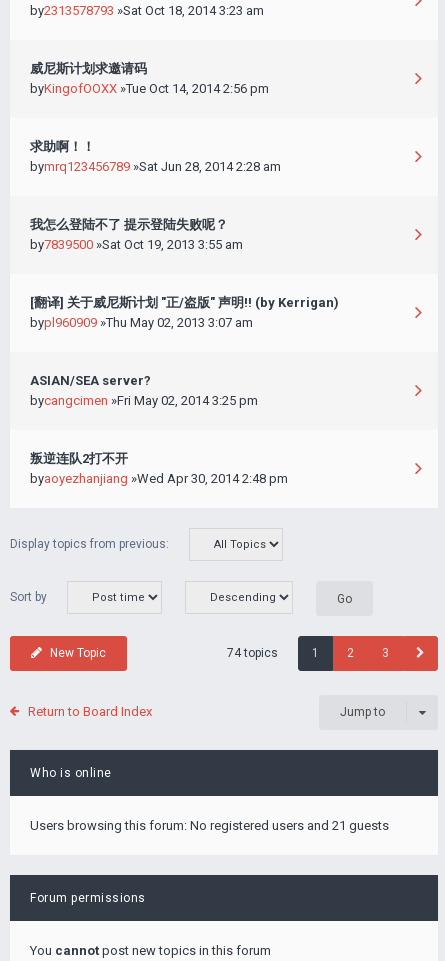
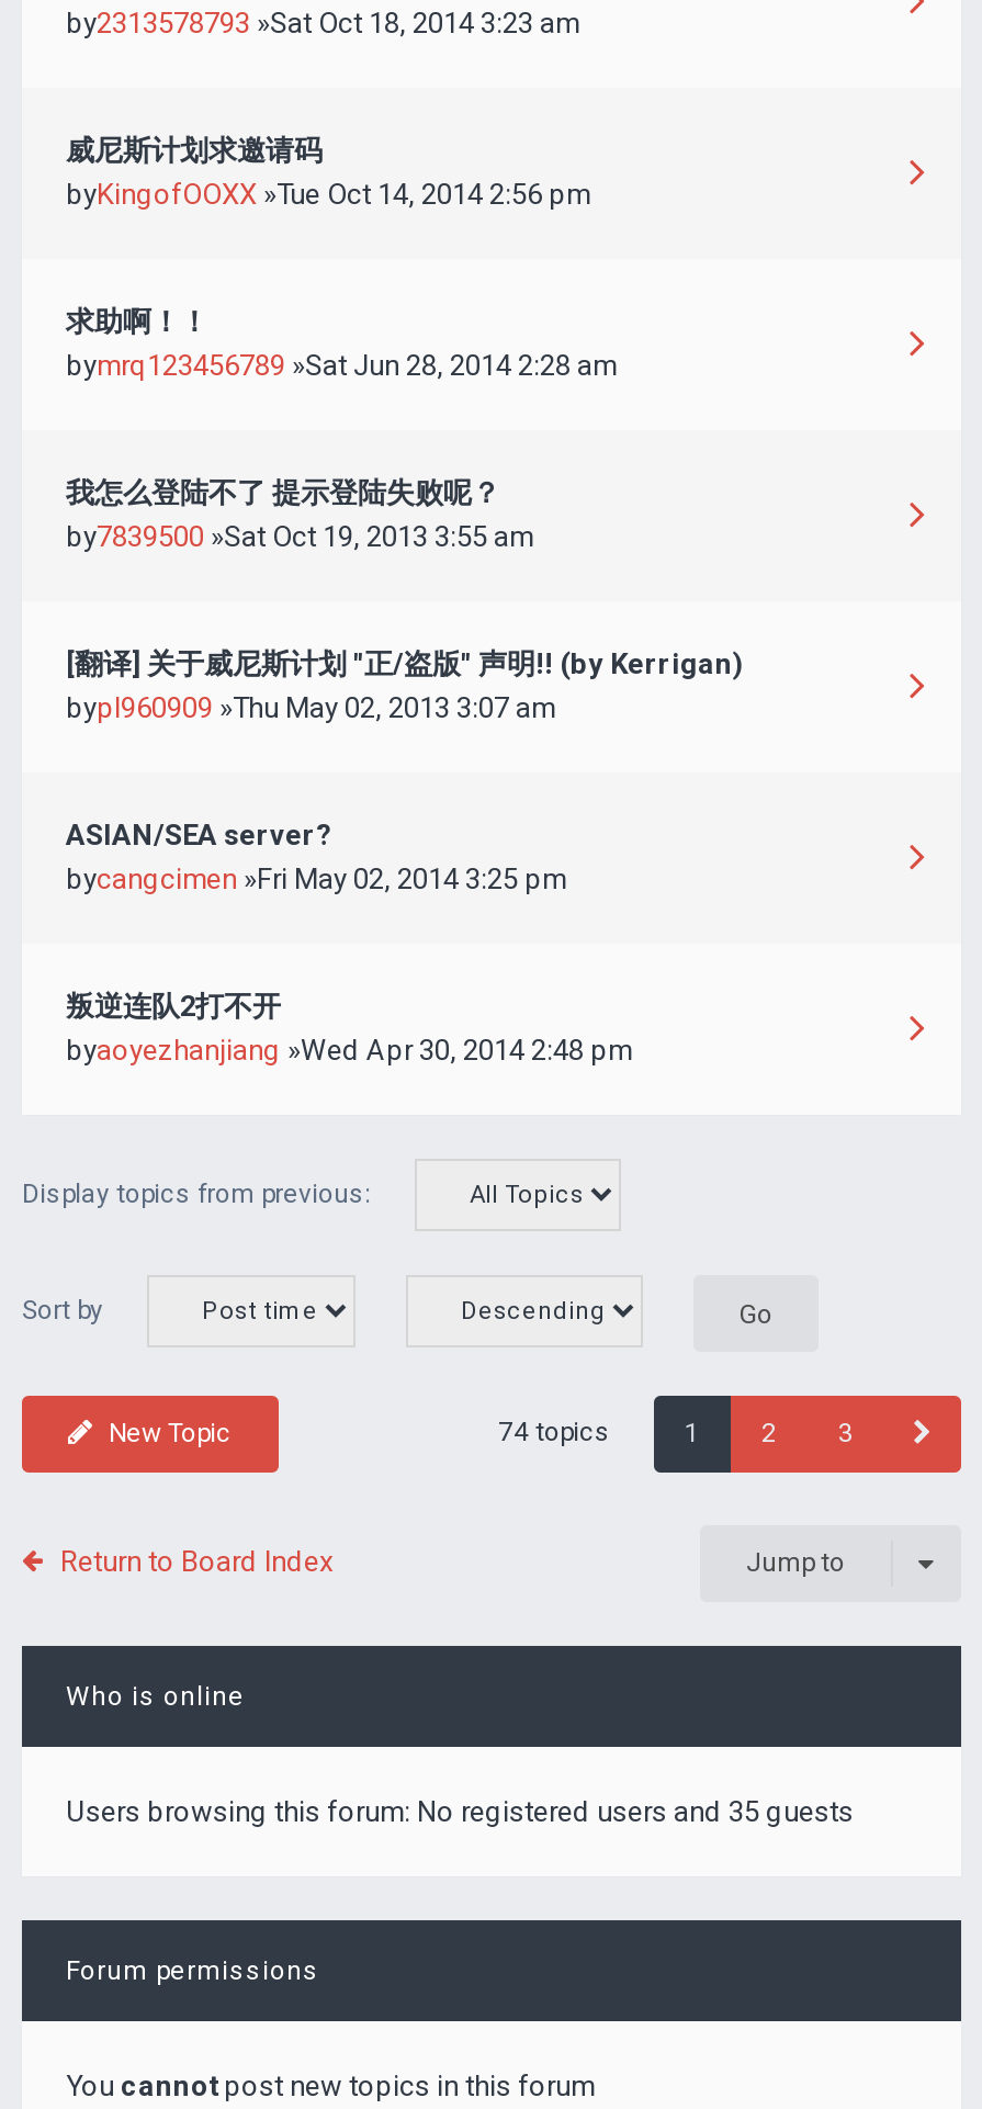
- Users browsing this forum: No registered users and 21 guests
+ Users browsing this forum: No registered users and 35 guests
